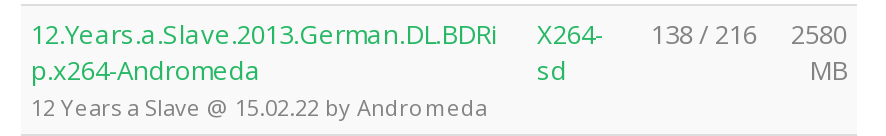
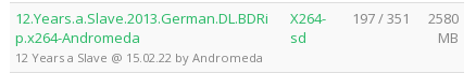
- 12.Years.a.Slave.2013.German.DL.BDRi X264- 138 / 216 2580
+ 12.Years.a.Slave.2013.German.DL.BDRi X264- 197 / 351 2580
